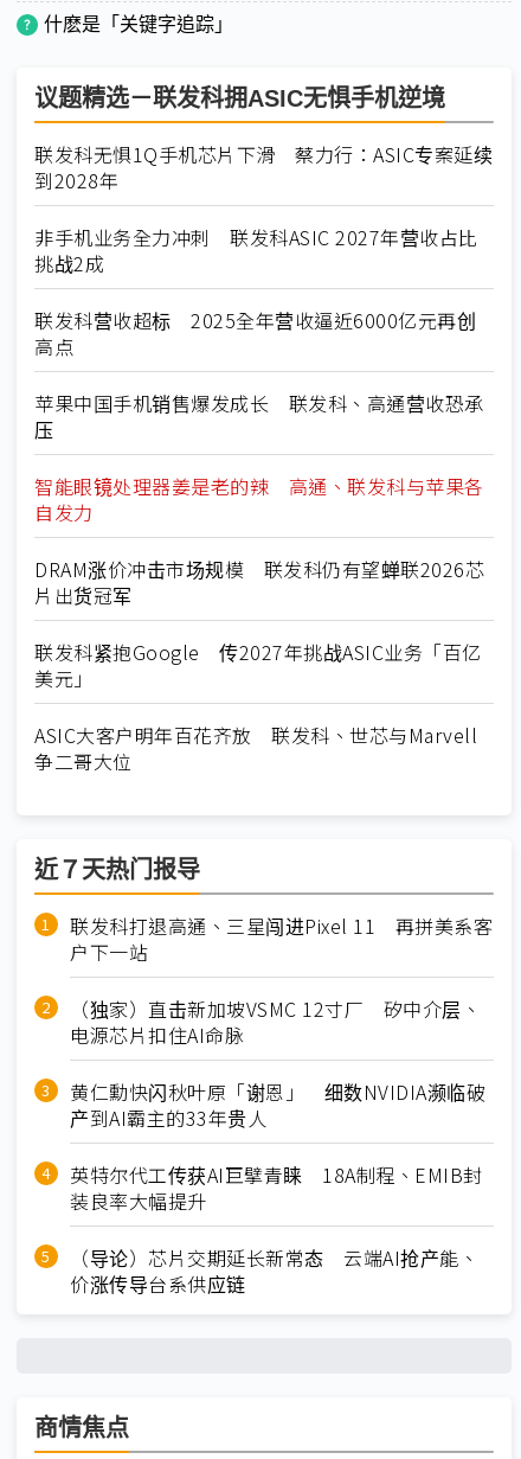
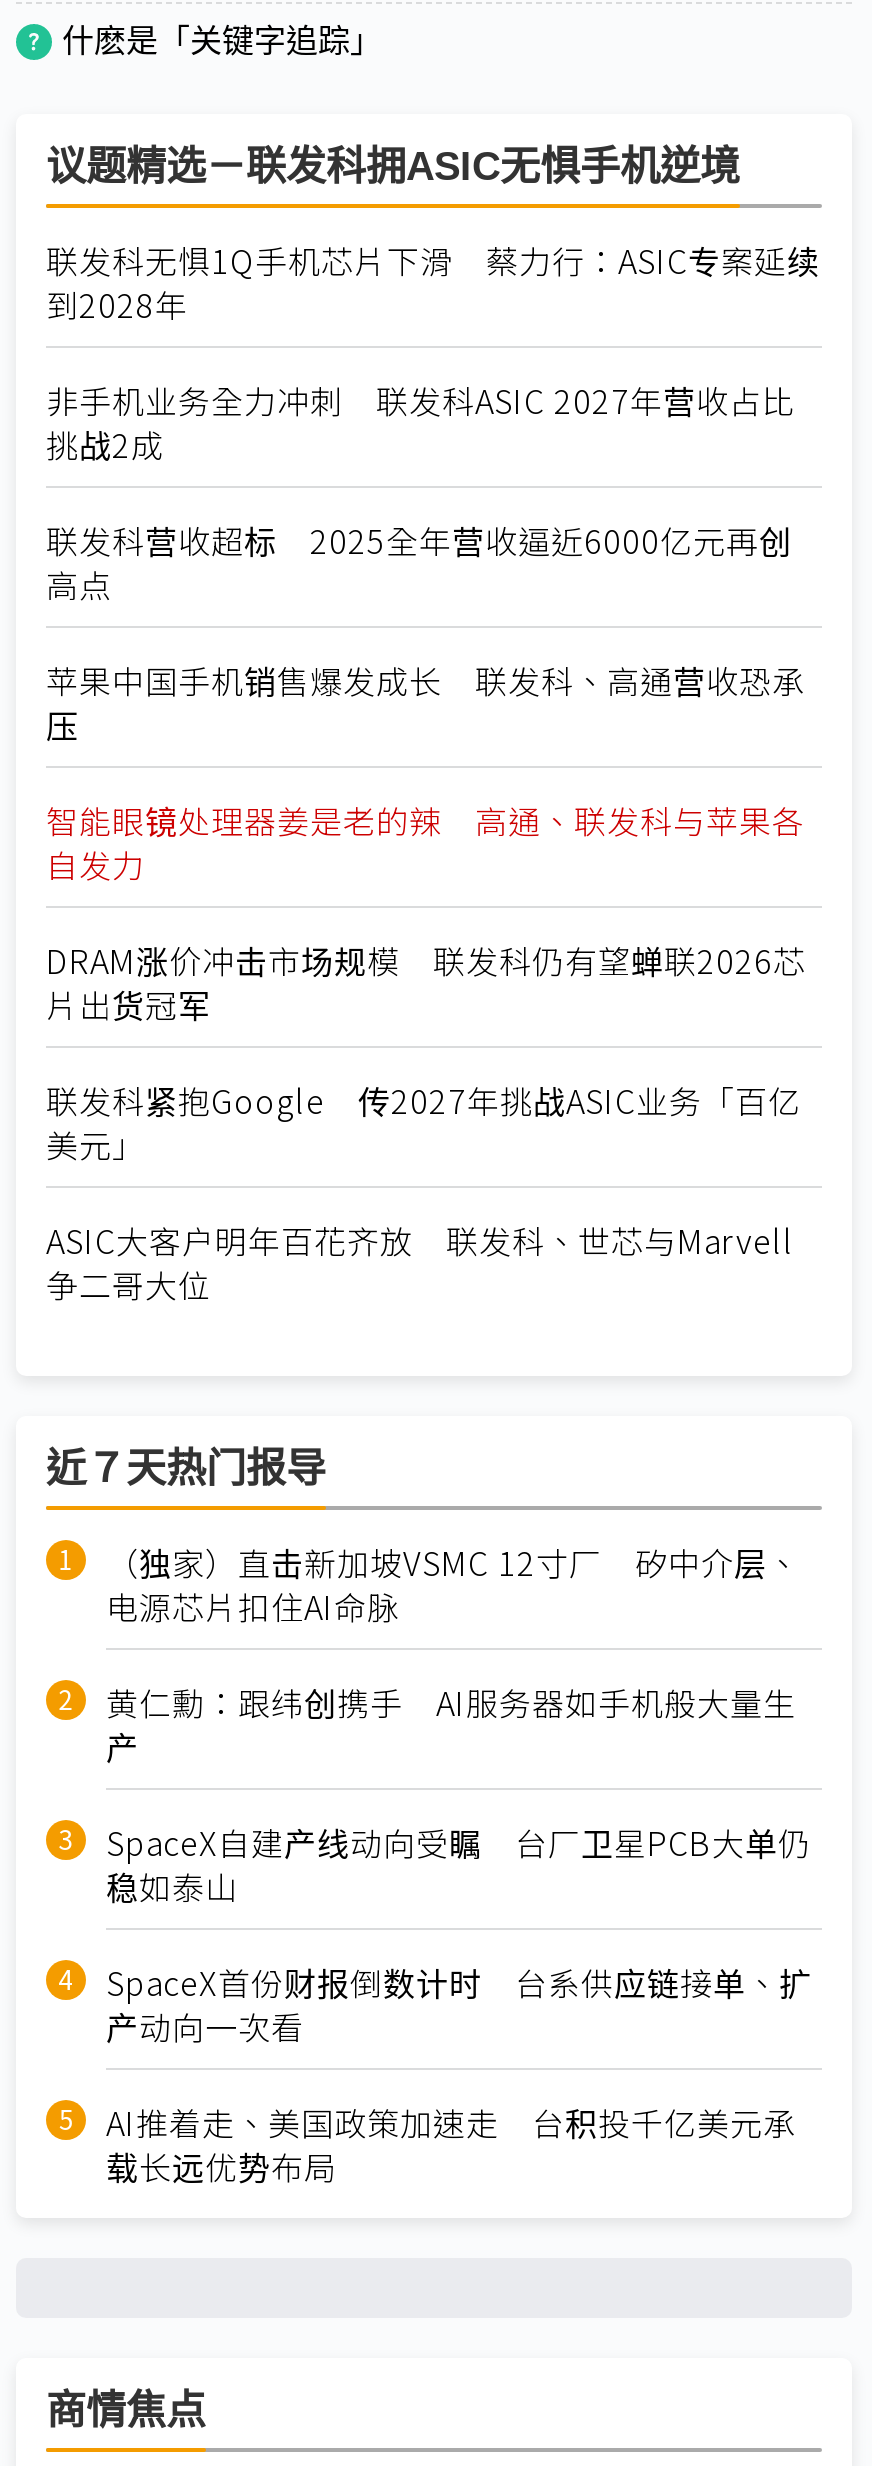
- 联发科打退高通、三星闯进Pixel 11 再拼美系客
- 户下一站

moved up: （独家）直击新加坡VSMC 12寸厂 矽中介层、 | 电源芯片扣住AI命脉

- 黄仁勳快闪秋叶原「谢恩」 细数NVIDIA濒临破
- 产到AI霸主的33年贵人
- 英特尔代工传获AI巨擘青睐 18A制程、EMIB封
- 装良率大幅提升
- （导论）芯片交期延长新常态 云端AI抢产能、
- 价涨传导台系供应链
+ 黄仁勳：跟纬创携手 AI服务器如手机般大量生
+ 产
+ SpaceX自建产线动向受瞩 台厂卫星PCB大单仍
+ 稳如泰山
+ SpaceX首份财报倒数计时 台系供应链接单、扩
+ 产动向一次看
+ AI推着走、美国政策加速走 台积投千亿美元承
+ 载长远优势布局
